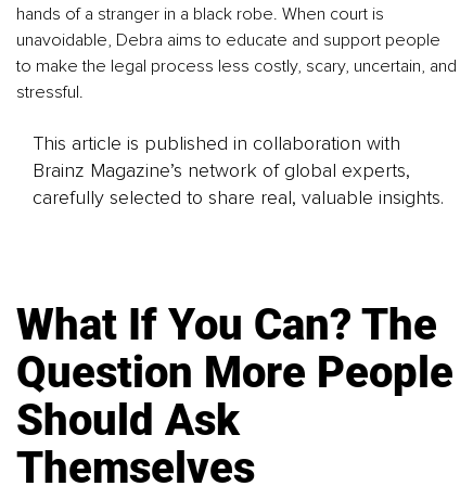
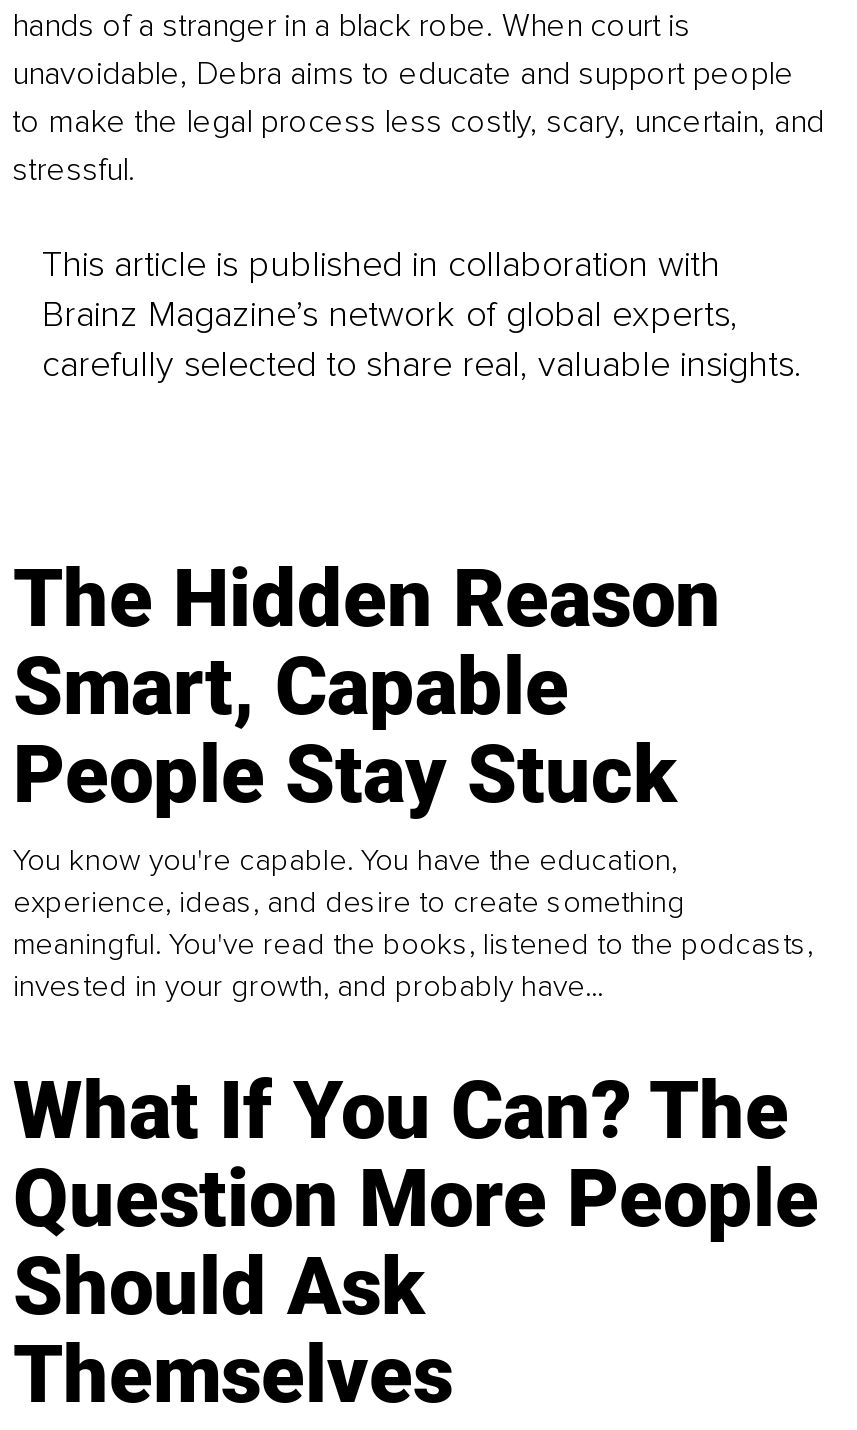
+ The Hidden Reason
+ Smart, Capable
+ People Stay Stuck
+ You know you're capable. You have the education,
+ experience, ideas, and desire to create something
+ meaningful. You've read the books, listened to the podcasts,
+ invested in your growth, and probably have...
